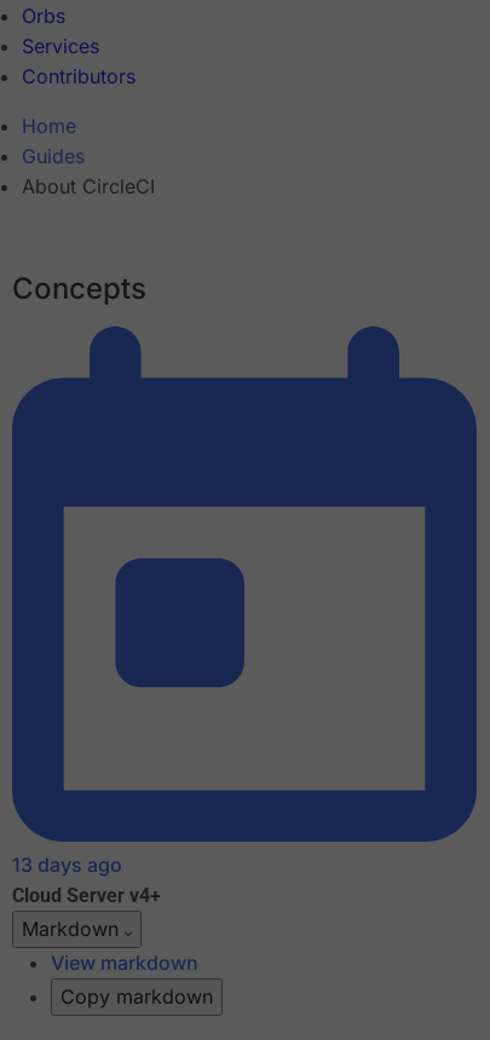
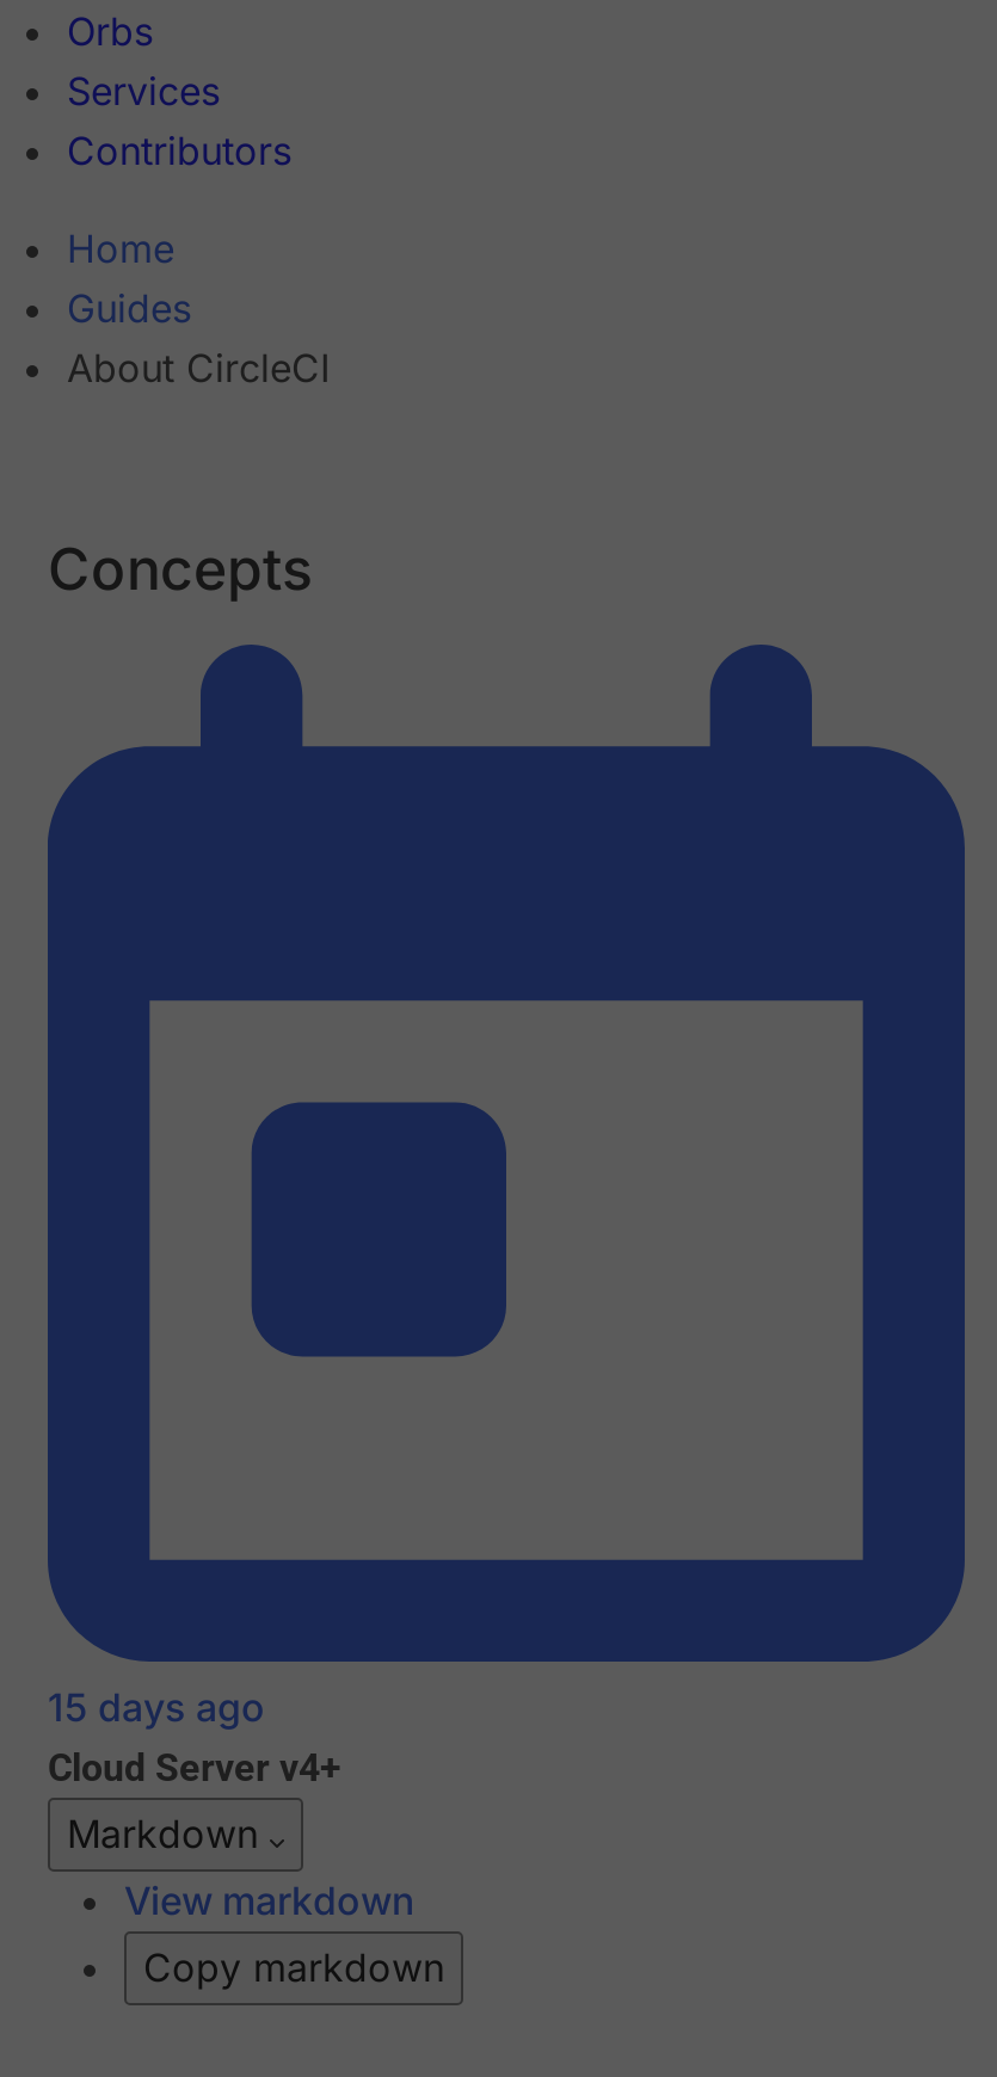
- 13 days ago
+ 15 days ago
